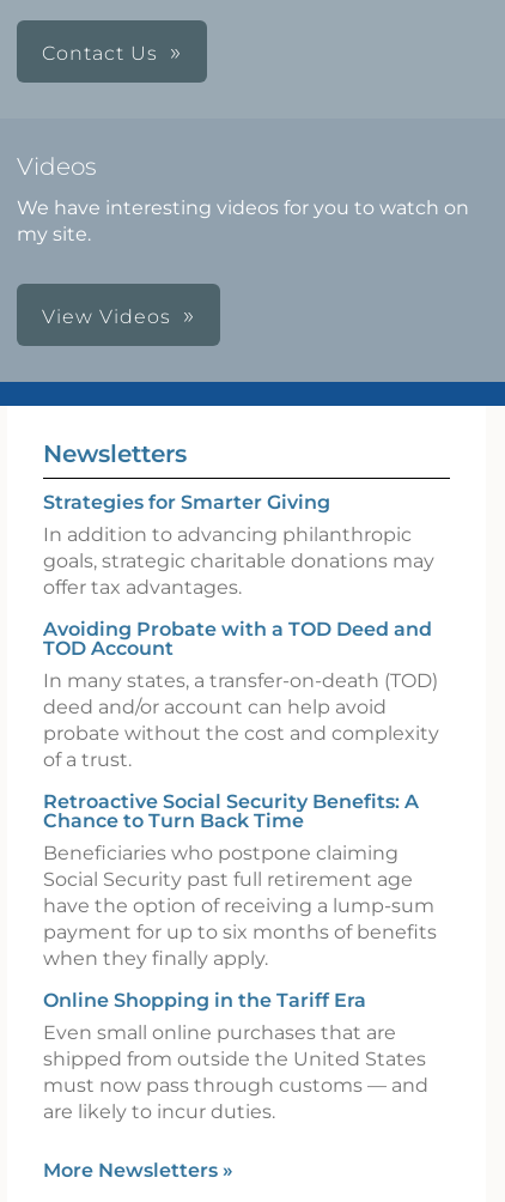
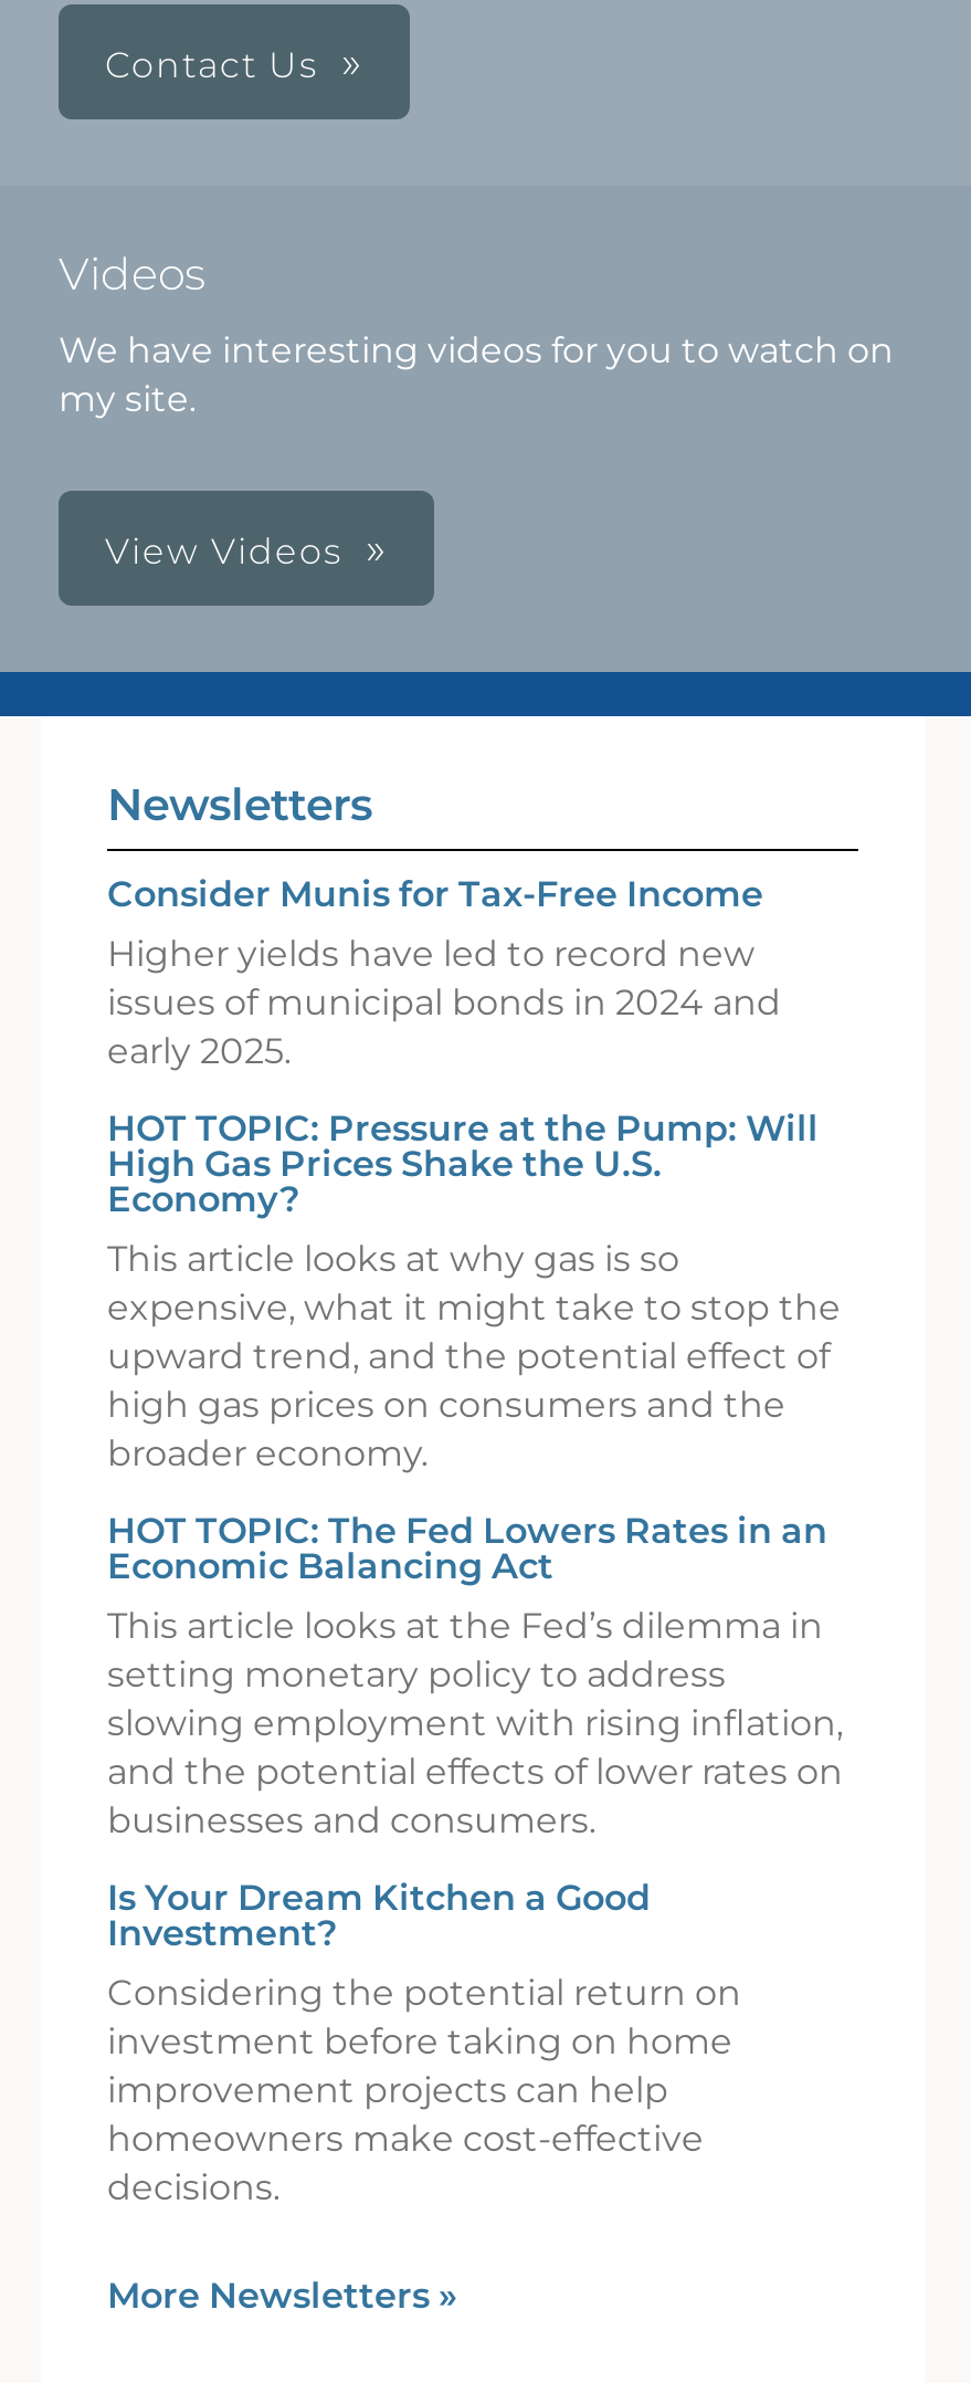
- Strategies for Smarter Giving
- In addition to advancing philanthropic
- goals, strategic charitable donations may
- offer tax advantages.
+ Consider Munis for Tax-Free Income
+ Higher yields have led to record new
+ issues of municipal bonds in 2024 and
+ early 2025.

- Avoiding Probate with a TOD Deed and
- TOD Account
- In many states, a transfer-on-death (TOD)
- deed and/or account can help avoid
- probate without the cost and complexity
- of a trust.
+ HOT TOPIC: Pressure at the Pump: Will
+ High Gas Prices Shake the U.S.
+ Economy?
+ This article looks at why gas is so
+ expensive, what it might take to stop the
+ upward trend, and the potential effect of
+ high gas prices on consumers and the
+ broader economy.

- Retroactive Social Security Benefits: A
- Chance to Turn Back Time
- Beneficiaries who postpone claiming
- Social Security past full retirement age
- have the option of receiving a lump-sum
- payment for up to six months of benefits
- when they finally apply.
+ HOT TOPIC: The Fed Lowers Rates in an
+ Economic Balancing Act
+ This article looks at the Fed’s dilemma in
+ setting monetary policy to address
+ slowing employment with rising inflation,
+ and the potential effects of lower rates on
+ businesses and consumers.

- Online Shopping in the Tariff Era
- Even small online purchases that are
- shipped from outside the United States
- must now pass through customs — and
- are likely to incur duties.
+ Is Your Dream Kitchen a Good
+ Investment?
+ Considering the potential return on
+ investment before taking on home
+ improvement projects can help
+ homeowners make cost-effective
+ decisions.
